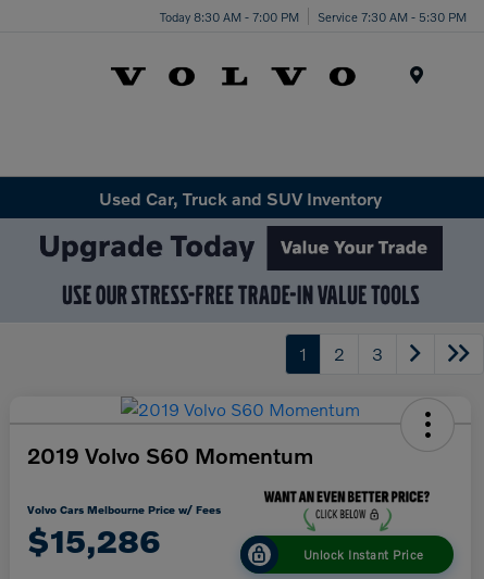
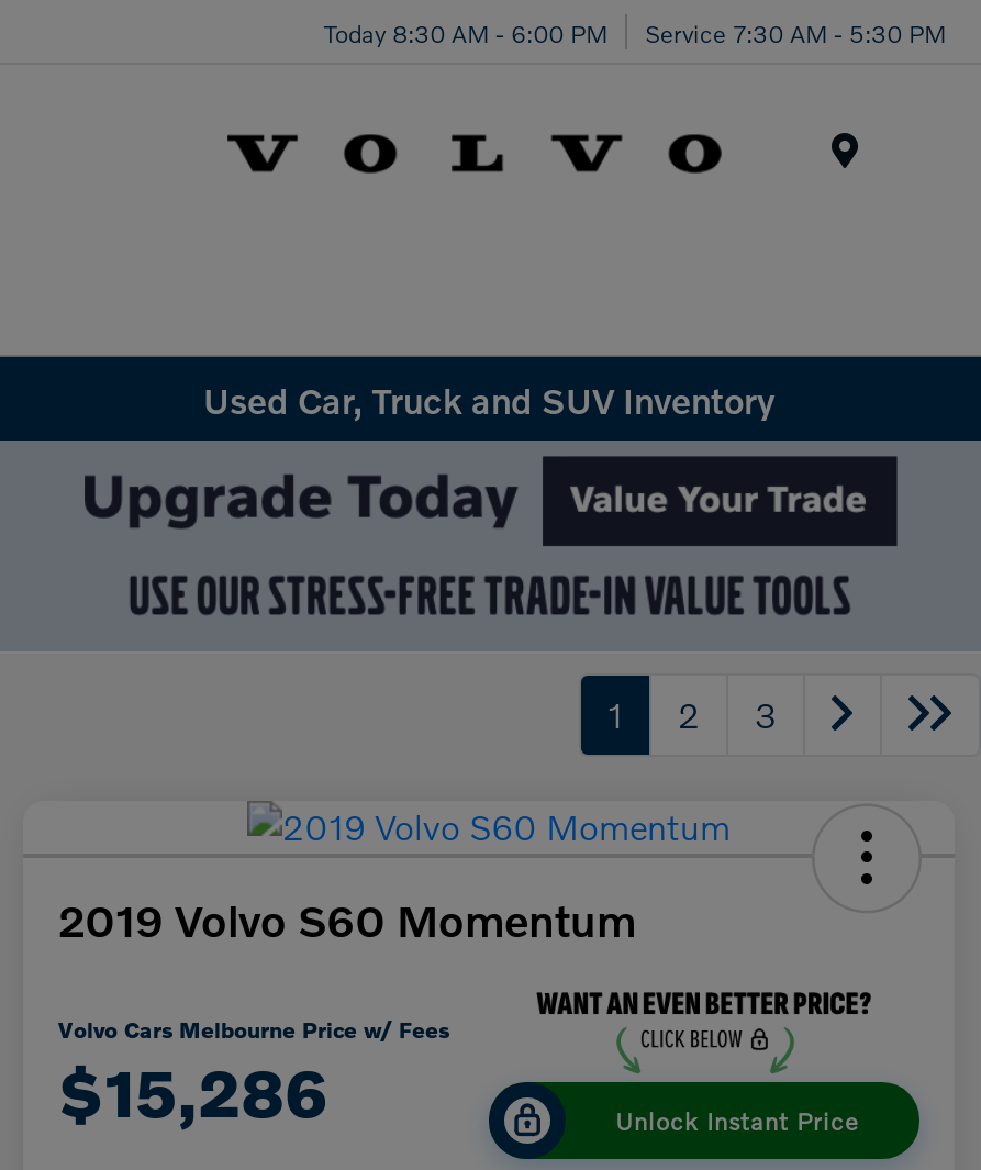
- Today 8:30 AM - 7:00 PM Service 7:30 AM - 5:30 PM
+ Today 8:30 AM - 6:00 PM Service 7:30 AM - 5:30 PM
